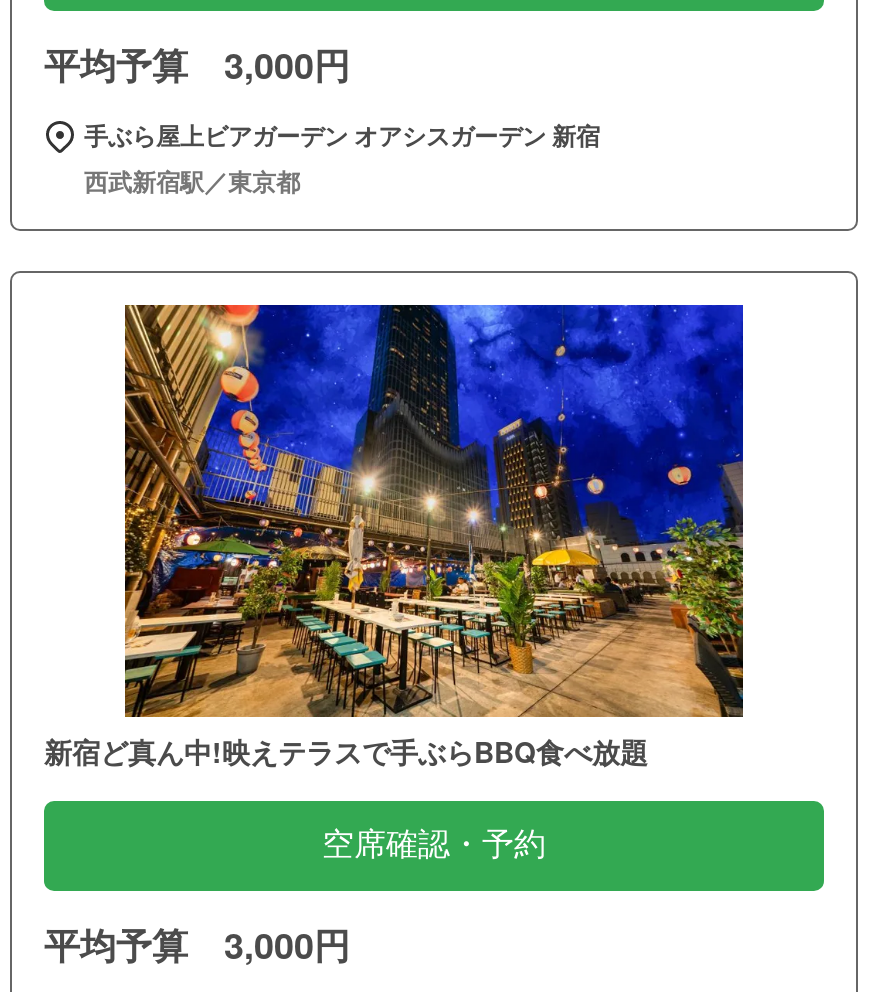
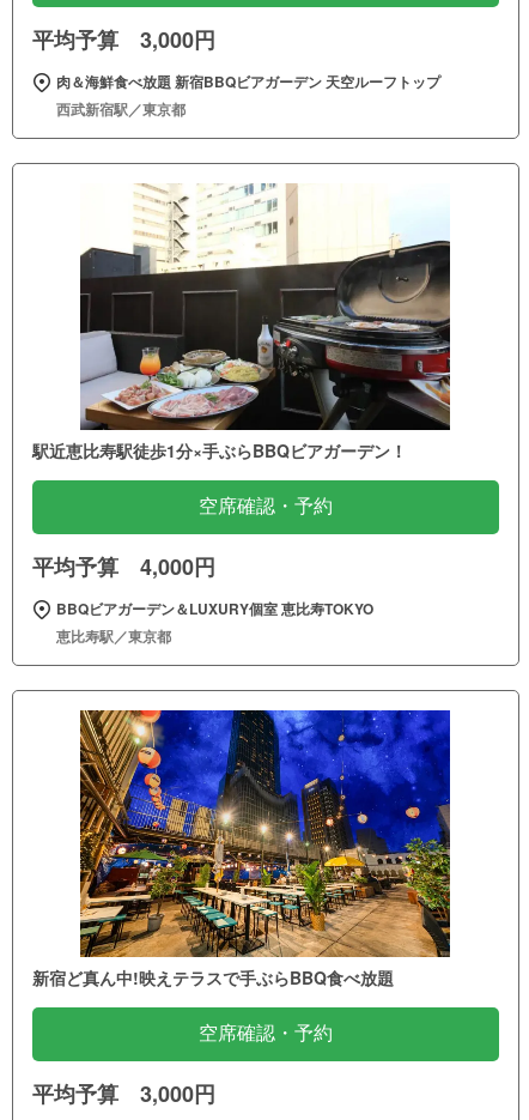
- 手ぶら屋上ビアガーデン オアシスガーデン 新宿
+ 肉＆海鮮食べ放題 新宿BBQビアガーデン 天空ルーフトップ

+ [image]
+ 駅近恵比寿駅徒歩1分×手ぶらBBQビアガーデン！
+ 空席確認・予約
+ 平均予算 4,000円
+ BBQビアガーデン＆LUXURY個室 恵比寿TOKYO
+ 恵比寿駅／東京都
